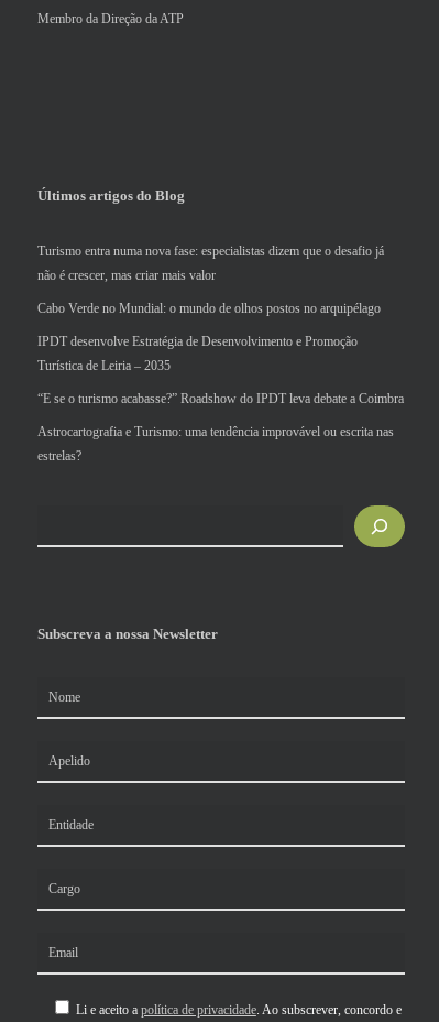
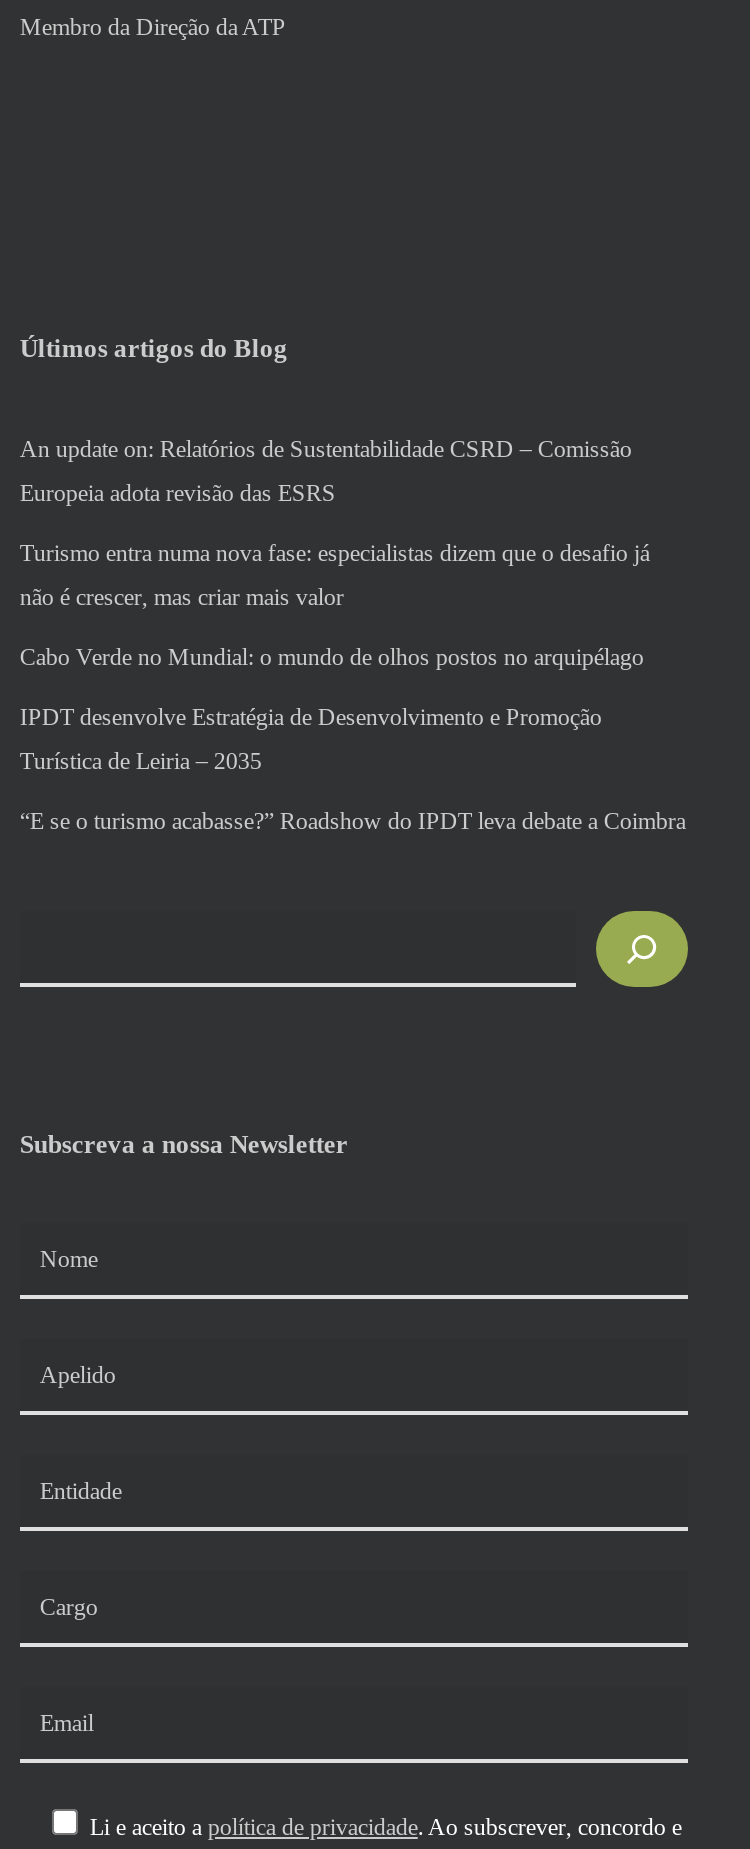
+ An update on: Relatórios de Sustentabilidade CSRD – Comissão
+ Europeia adota revisão das ESRS

moved down: Turismo entra numa nova fase: especialistas dizem que o desafio já | não é crescer, mas criar mais valor | Cabo Verde no Mundial: o mundo de olhos postos no arquipélago | IPDT desenvolve Estratégia de Desenvolvimento e Promoção | Turística de Leiria – 2035 | “E se o turismo acabasse?” Roadshow do IPDT leva debate a Coimbra

- Astrocartografia e Turismo: uma tendência improvável ou escrita nas
- estrelas?
